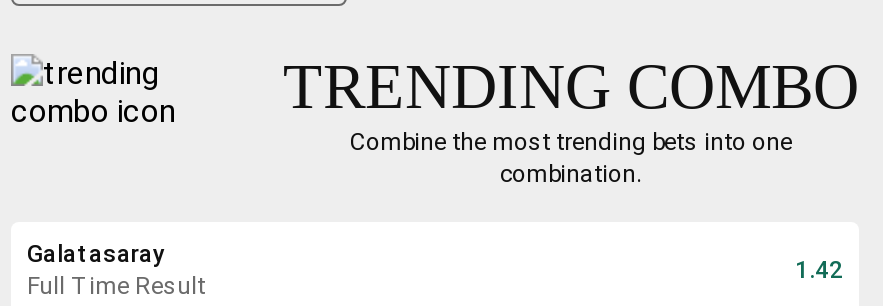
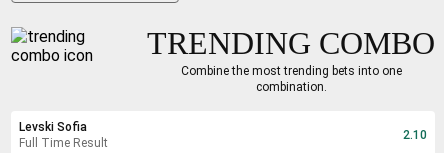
- Galatasaray
+ Levski Sofia

- 1.42
+ 2.10
